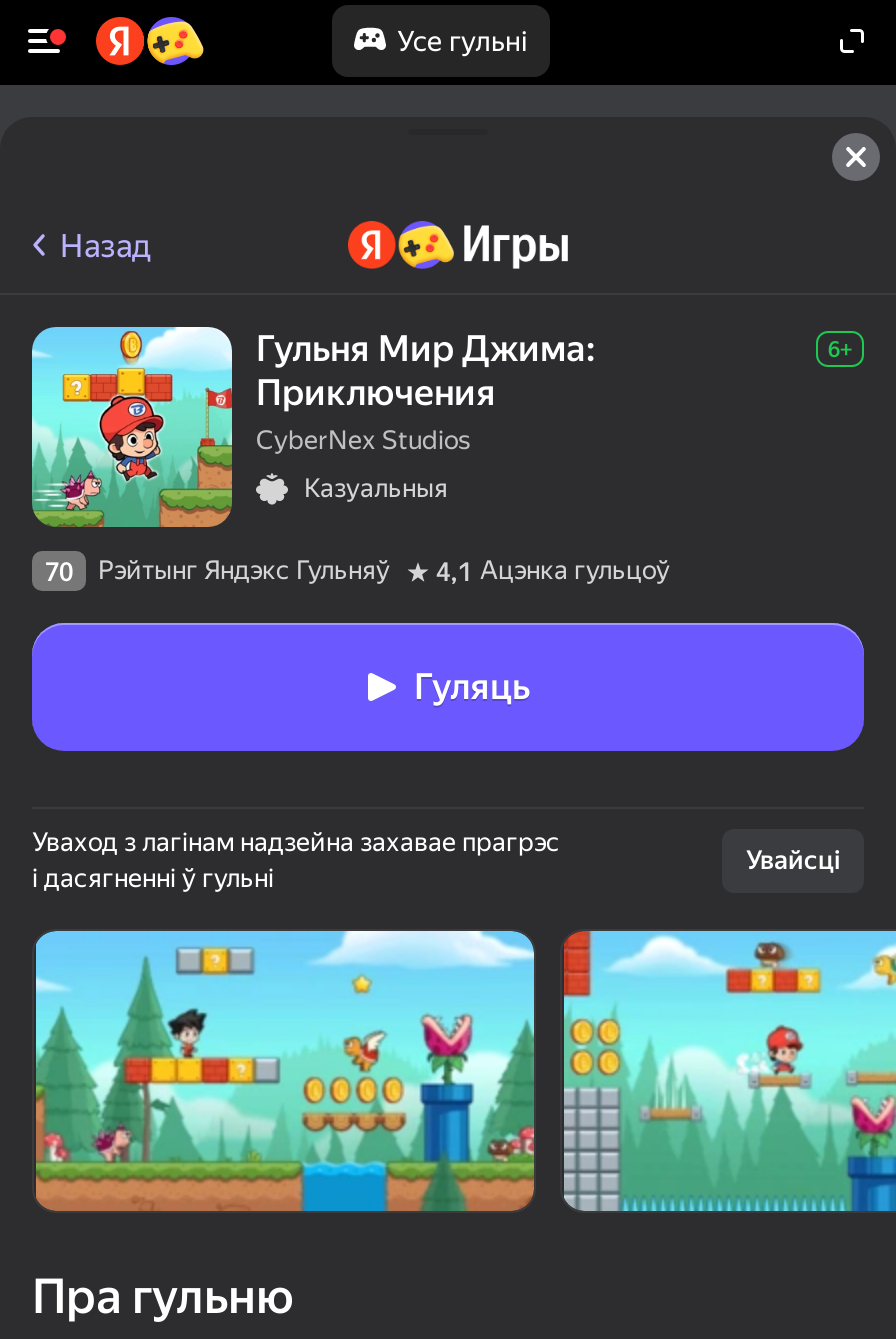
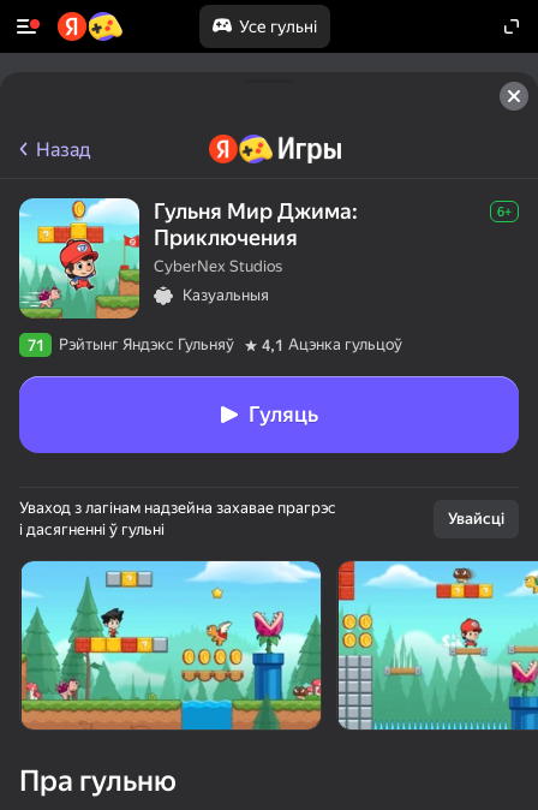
- 70 Рэйтынг Яндэкс Гульняў 4,1 Ацэнка гульцоў
+ 71 Рэйтынг Яндэкс Гульняў 4,1 Ацэнка гульцоў
